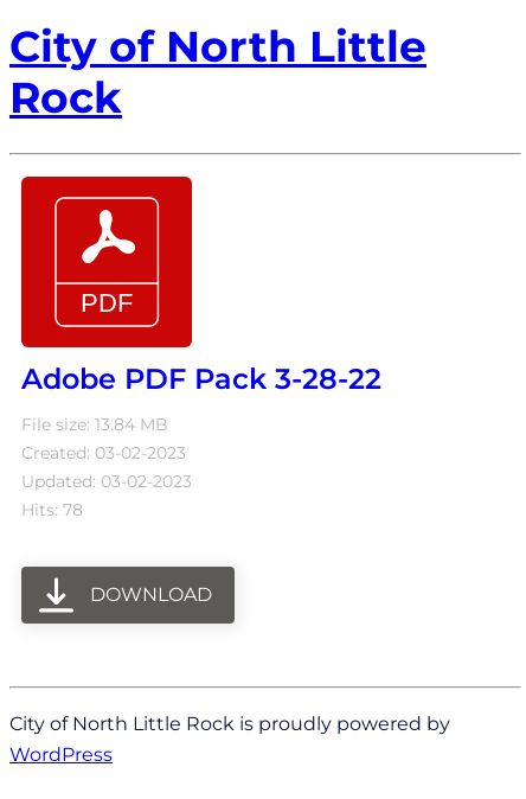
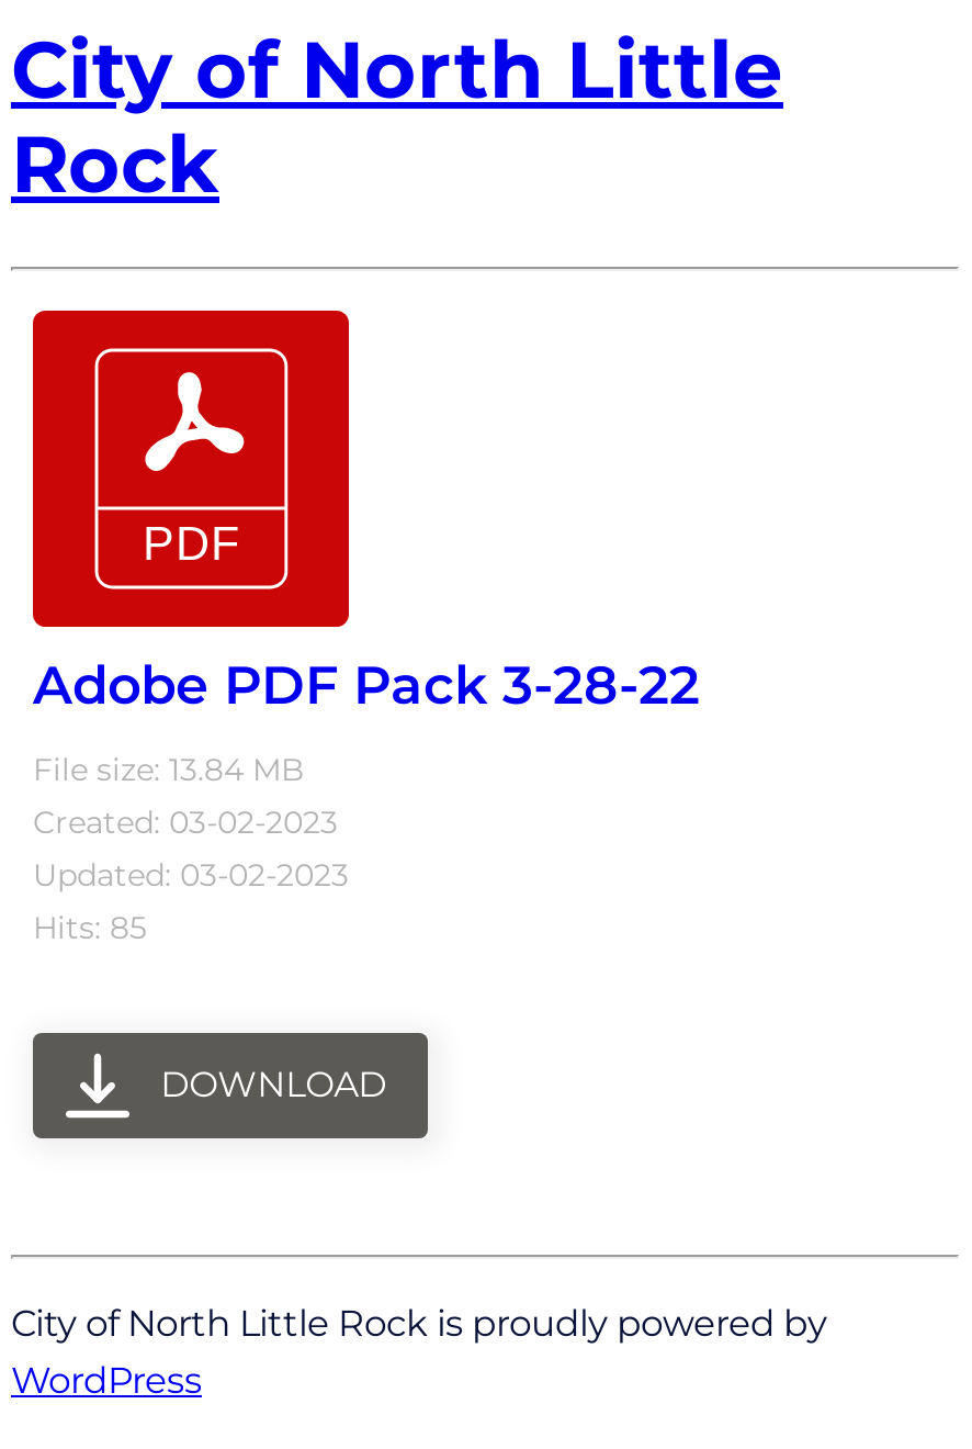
- Hits: 78
+ Hits: 85
